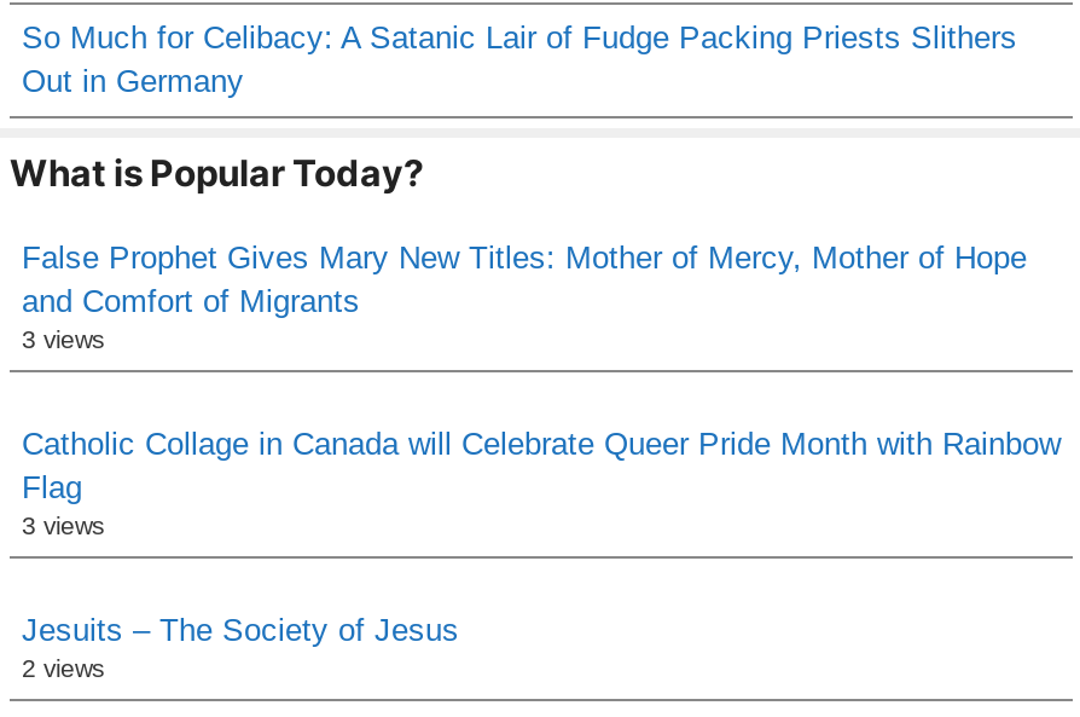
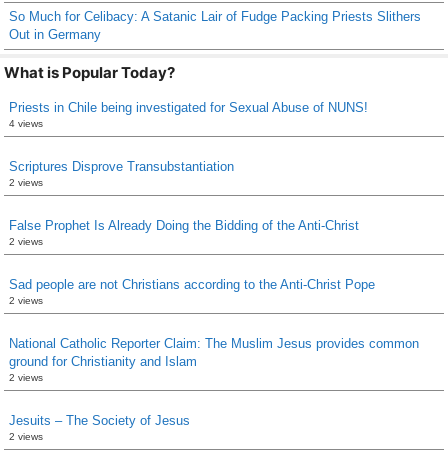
- False Prophet Gives Mary New Titles: Mother of Mercy, Mother of Hope
- and Comfort of Migrants
- 3 views
- Catholic Collage in Canada will Celebrate Queer Pride Month with Rainbow
- Flag
- 3 views
+ Priests in Chile being investigated for Sexual Abuse of NUNS!
+ 4 views
+ Scriptures Disprove Transubstantiation
+ 2 views
+ False Prophet Is Already Doing the Bidding of the Anti-Christ
+ 2 views
+ Sad people are not Christians according to the Anti-Christ Pope
+ 2 views
+ National Catholic Reporter Claim: The Muslim Jesus provides common
+ ground for Christianity and Islam
+ 2 views
